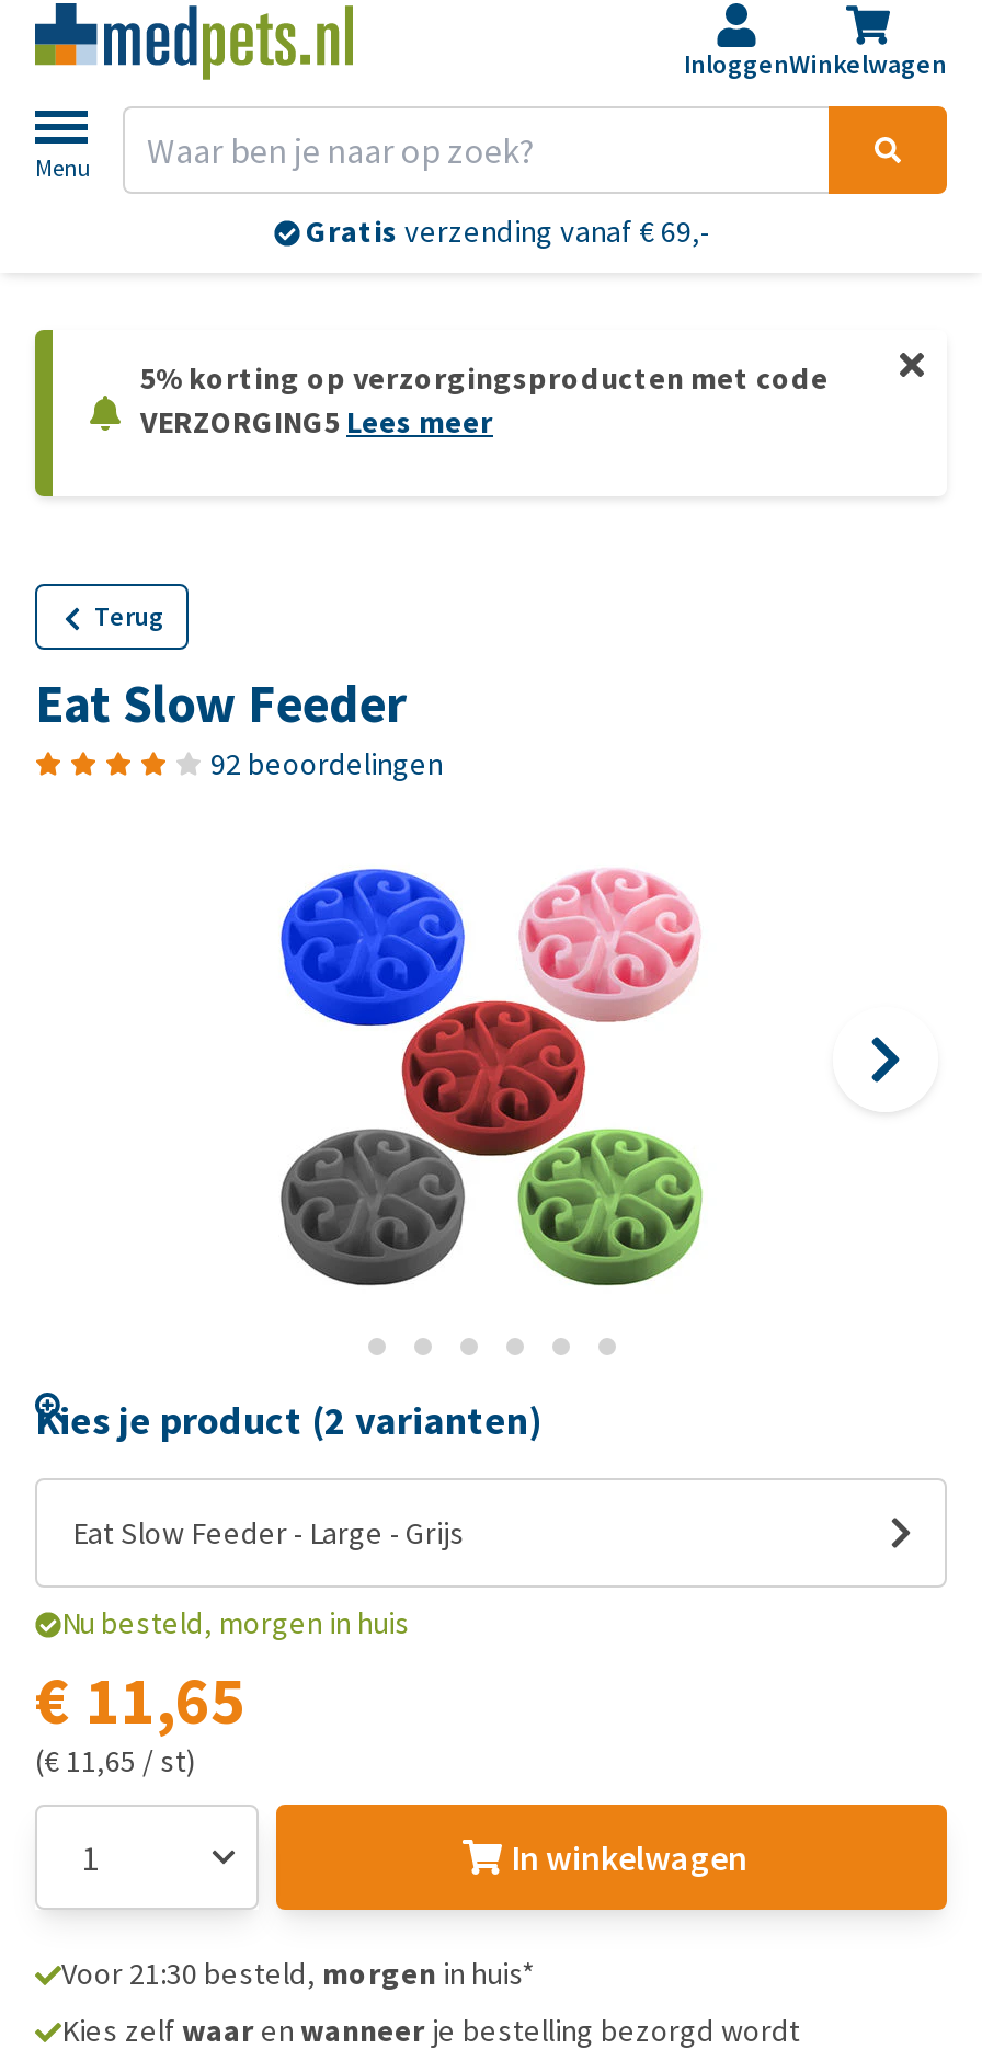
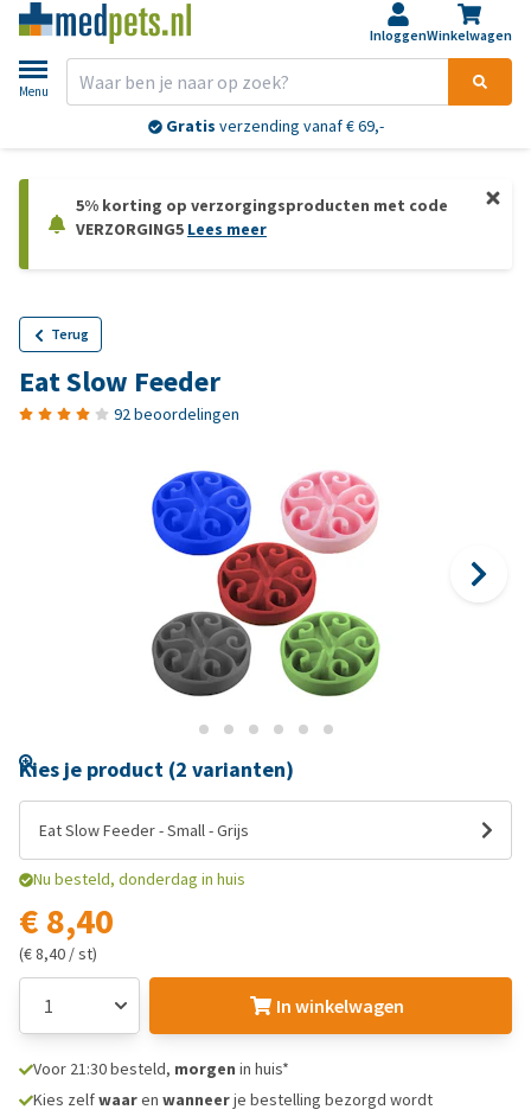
- Eat Slow Feeder - Large - Grijs
+ Eat Slow Feeder - Small - Grijs

- Nu besteld, morgen in huis
+ Nu besteld, donderdag in huis

- € 11,65
+ € 8,40

- (€ 11,65 / st)
+ (€ 8,40 / st)
